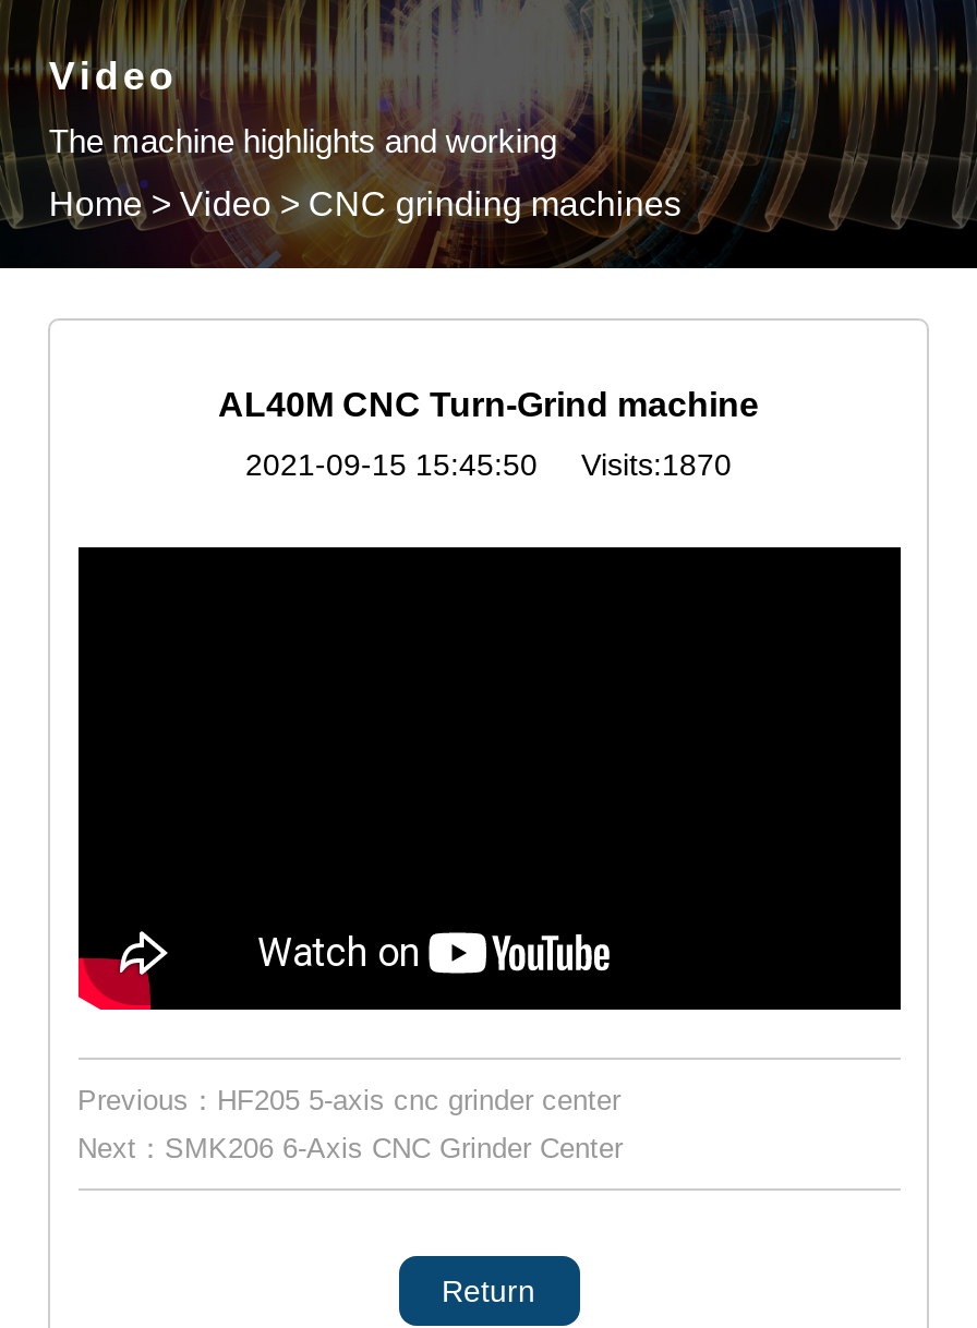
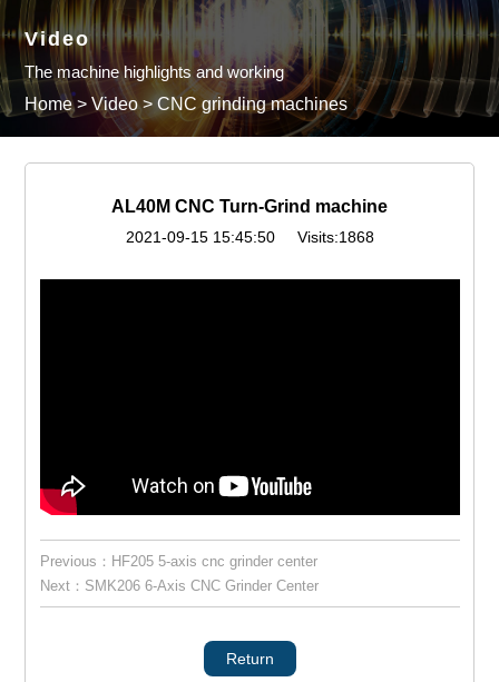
- 2021-09-15 15:45:50 Visits:1870
+ 2021-09-15 15:45:50 Visits:1868
